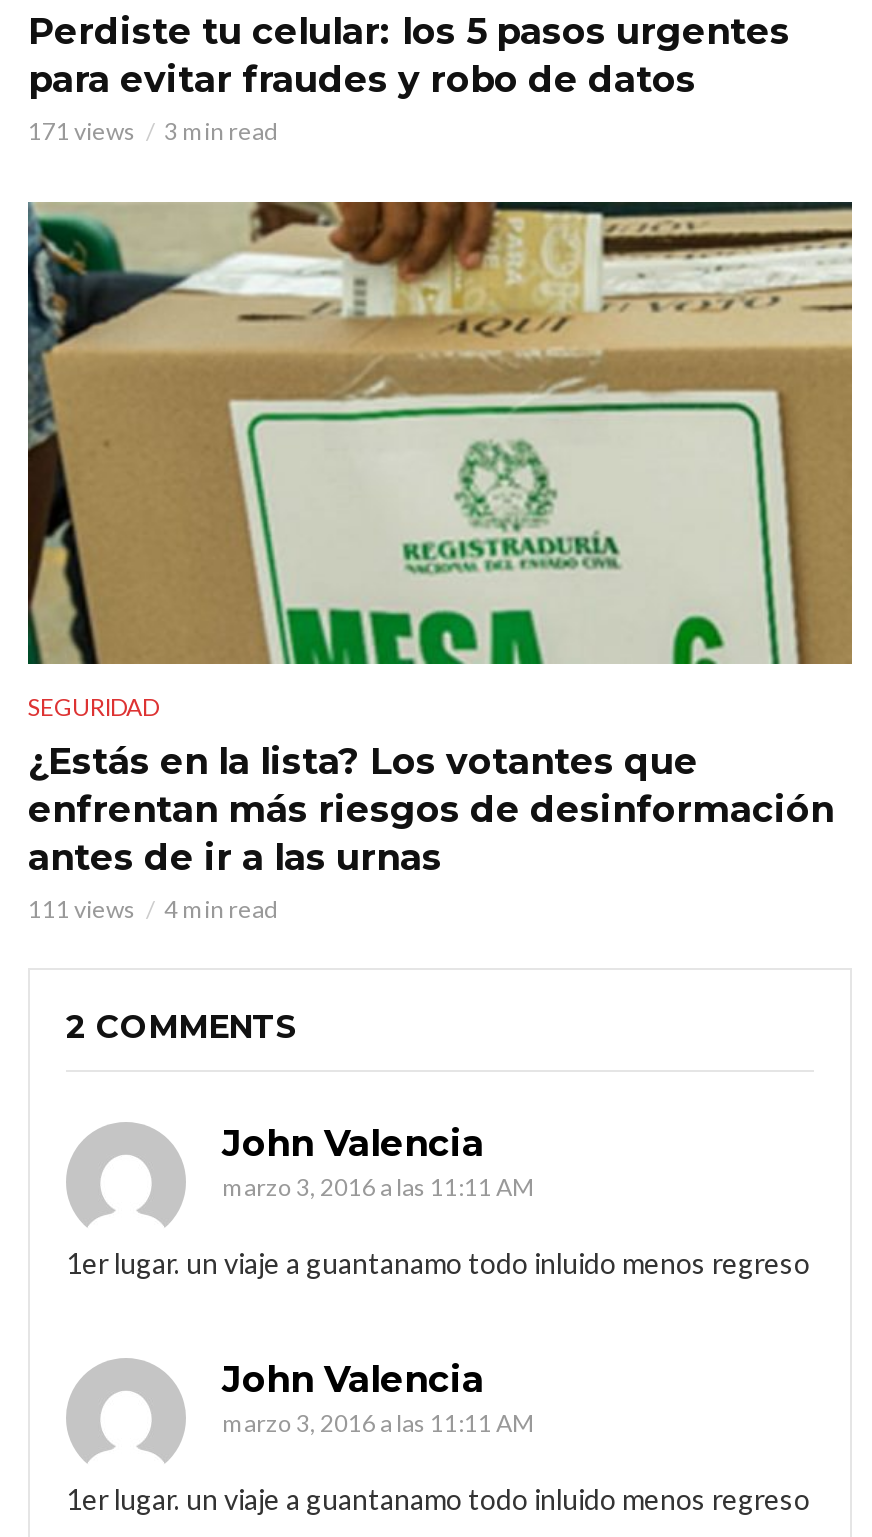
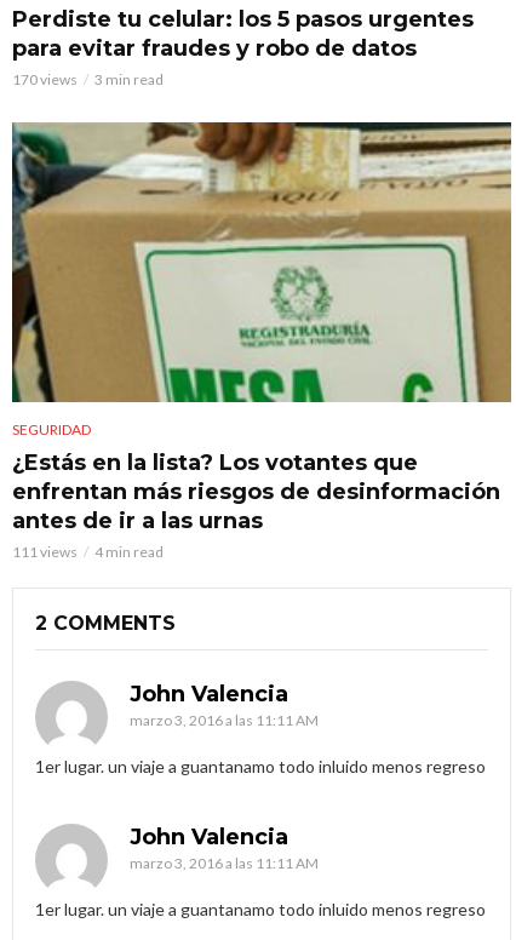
- 171 views 3 min read
+ 170 views 3 min read
